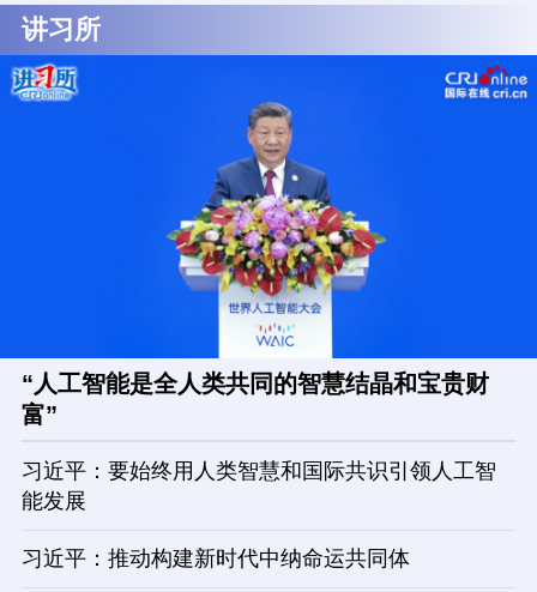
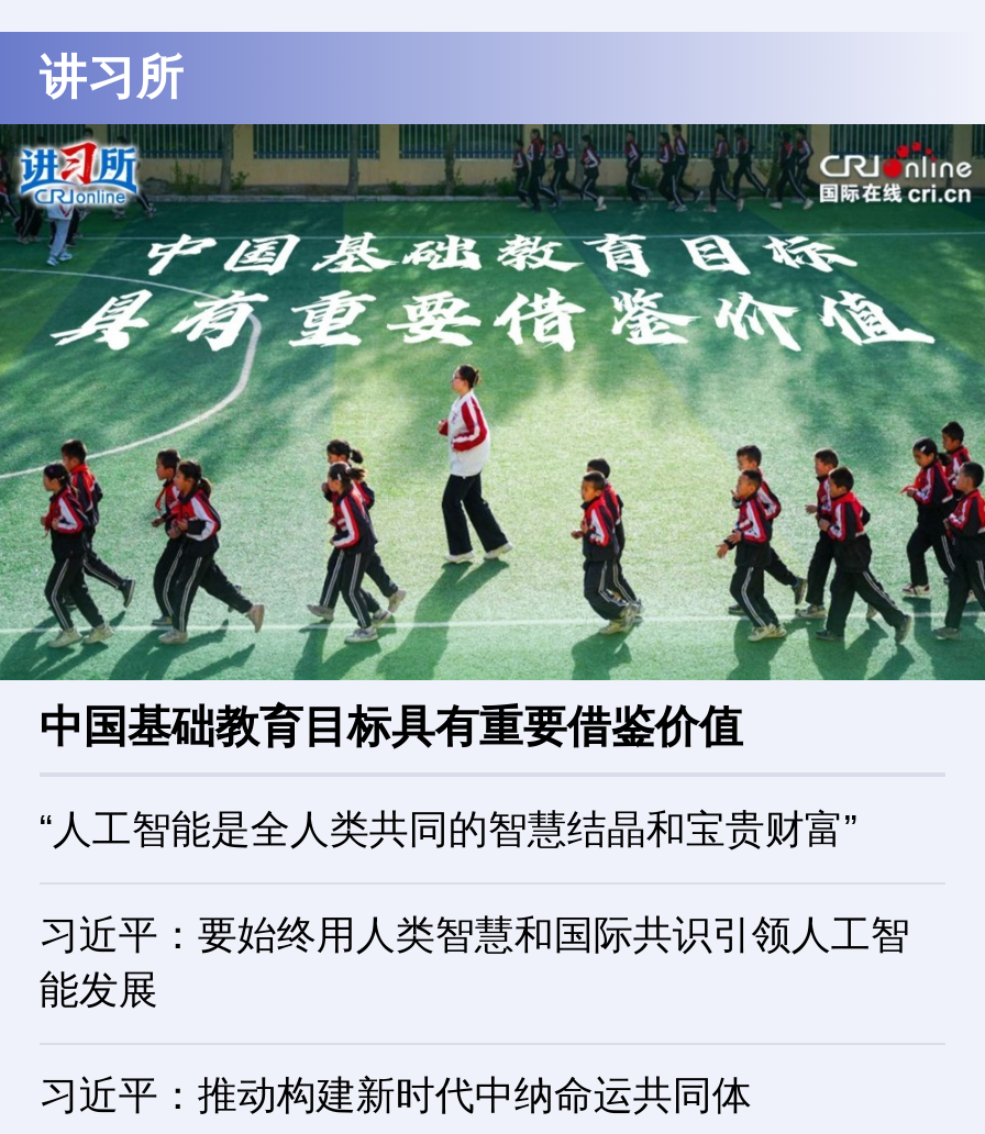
- [image]
- “人工智能是全人类共同的智慧结晶和宝贵财
- 富”
+ [image]
+ 中国基础教育目标具有重要借鉴价值
+ “人工智能是全人类共同的智慧结晶和宝贵财富”
